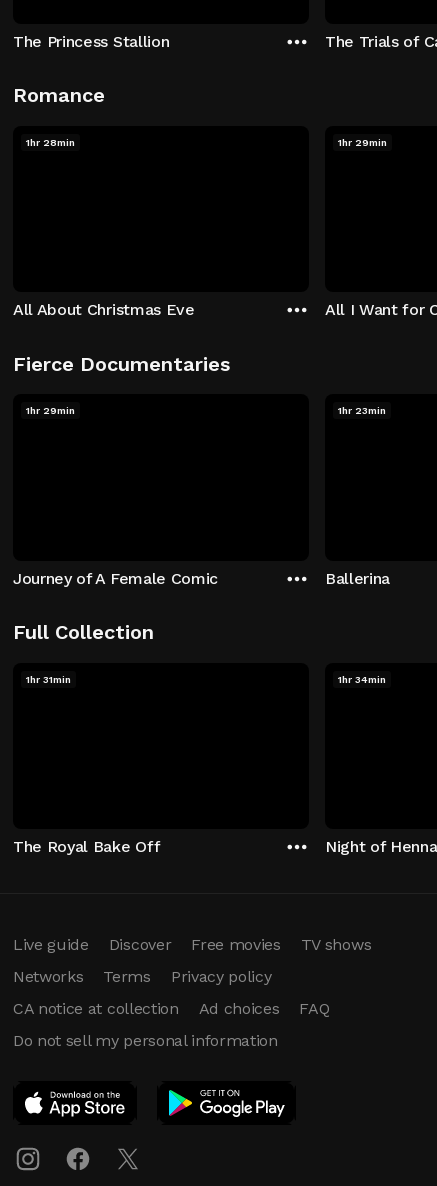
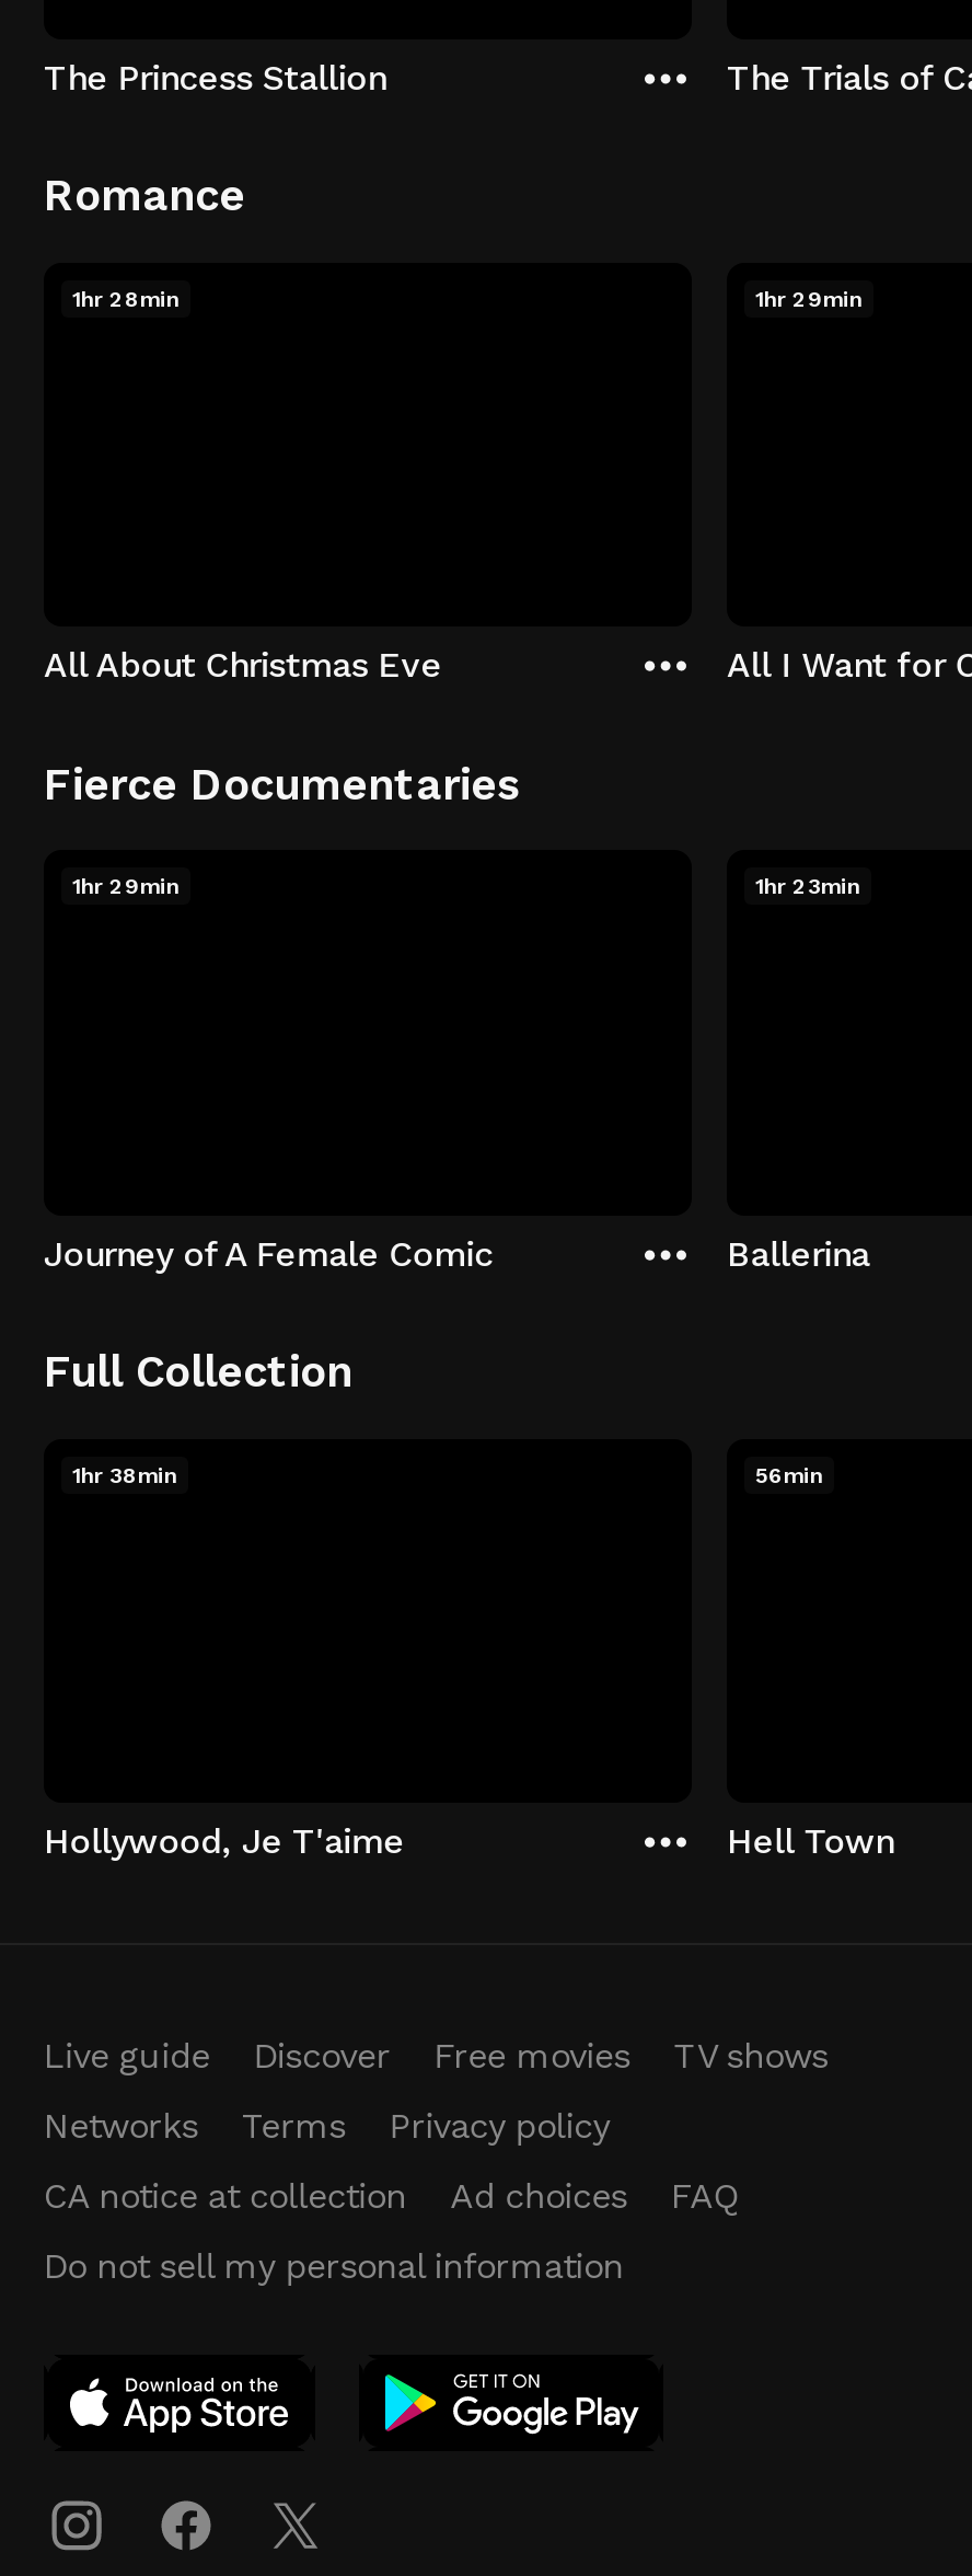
- 1hr 31min
+ 1hr 38min

- 1hr 34min
+ 56min

- The Royal Bake Off
+ Hollywood, Je T'aime

- Night of Henna
+ Hell Town
